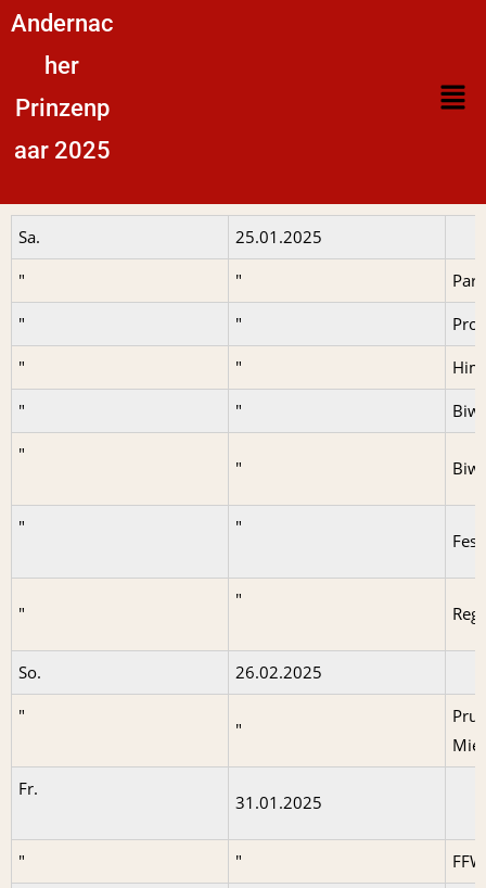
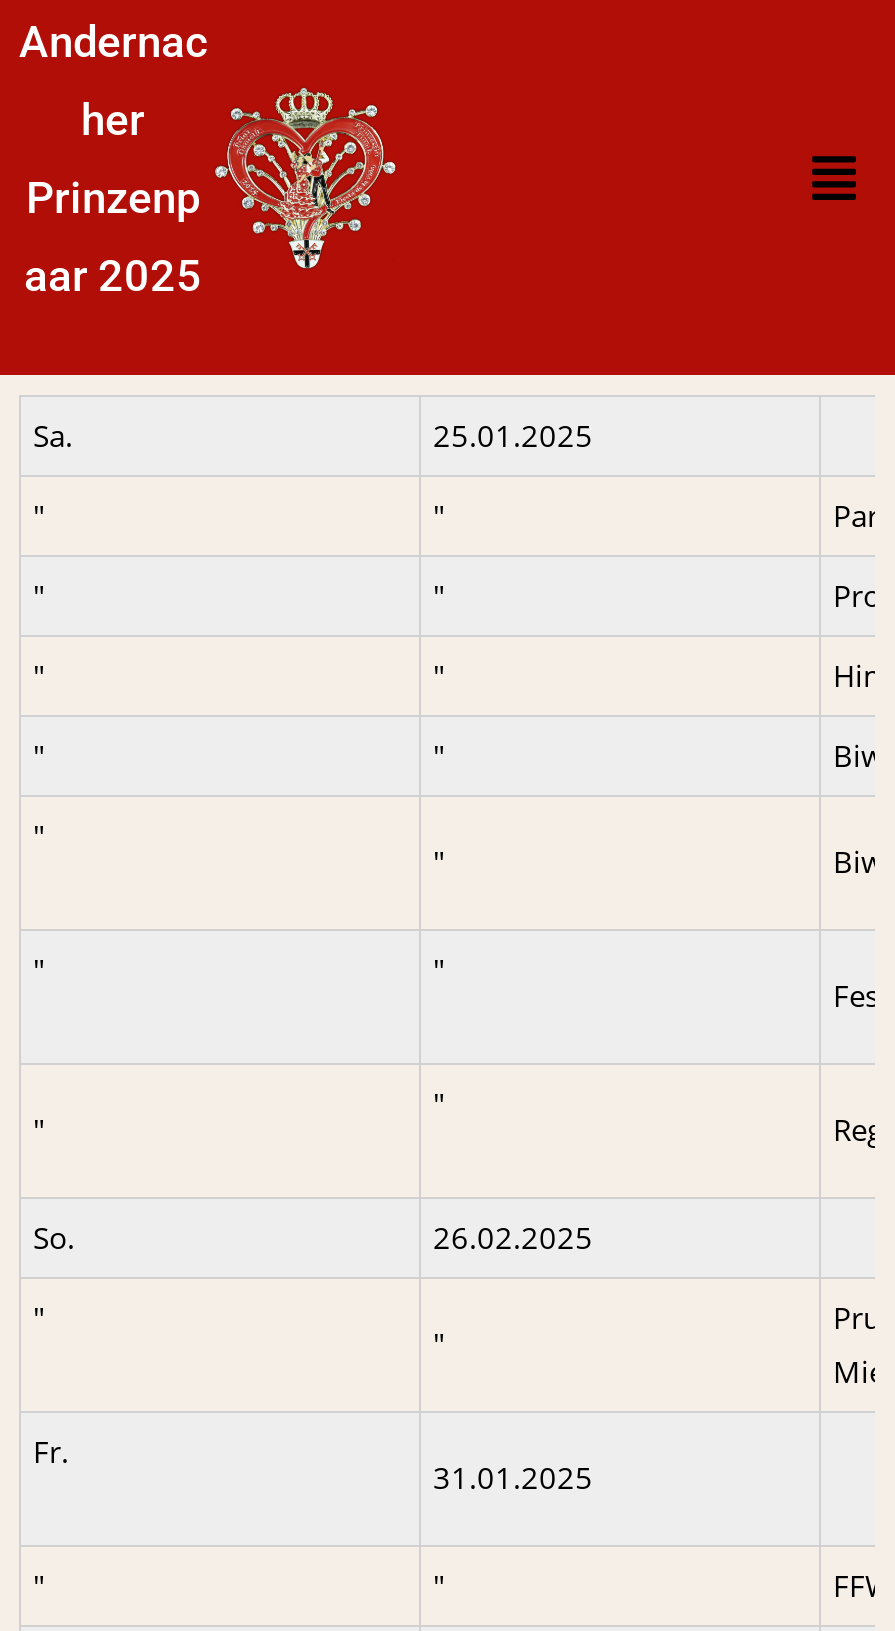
+ [image]
